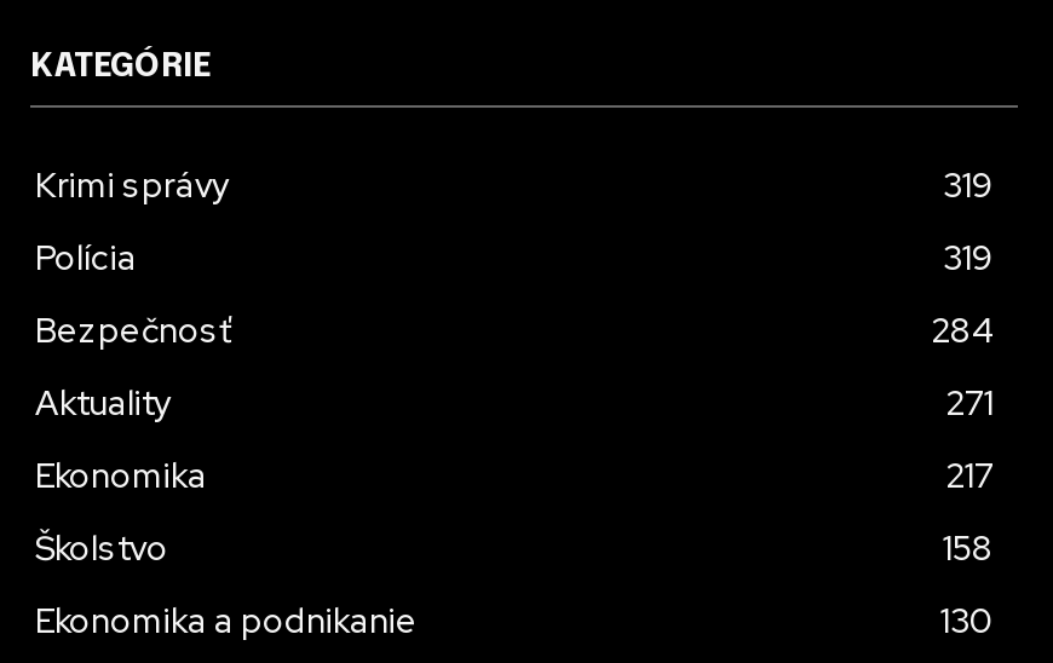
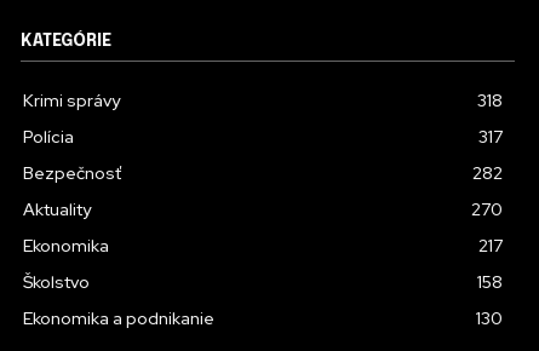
- 319
+ 318

- 319
+ 317

- 284
+ 282

- 271
+ 270
